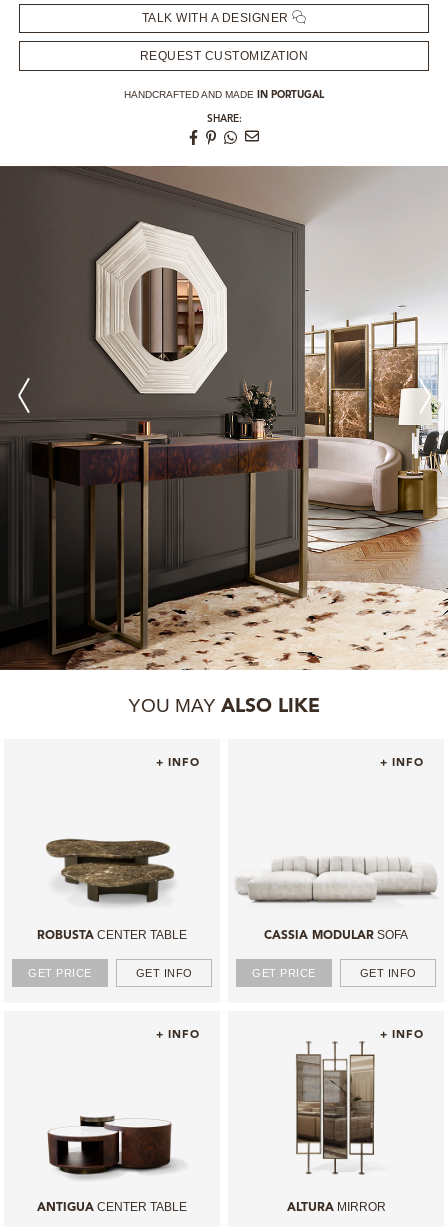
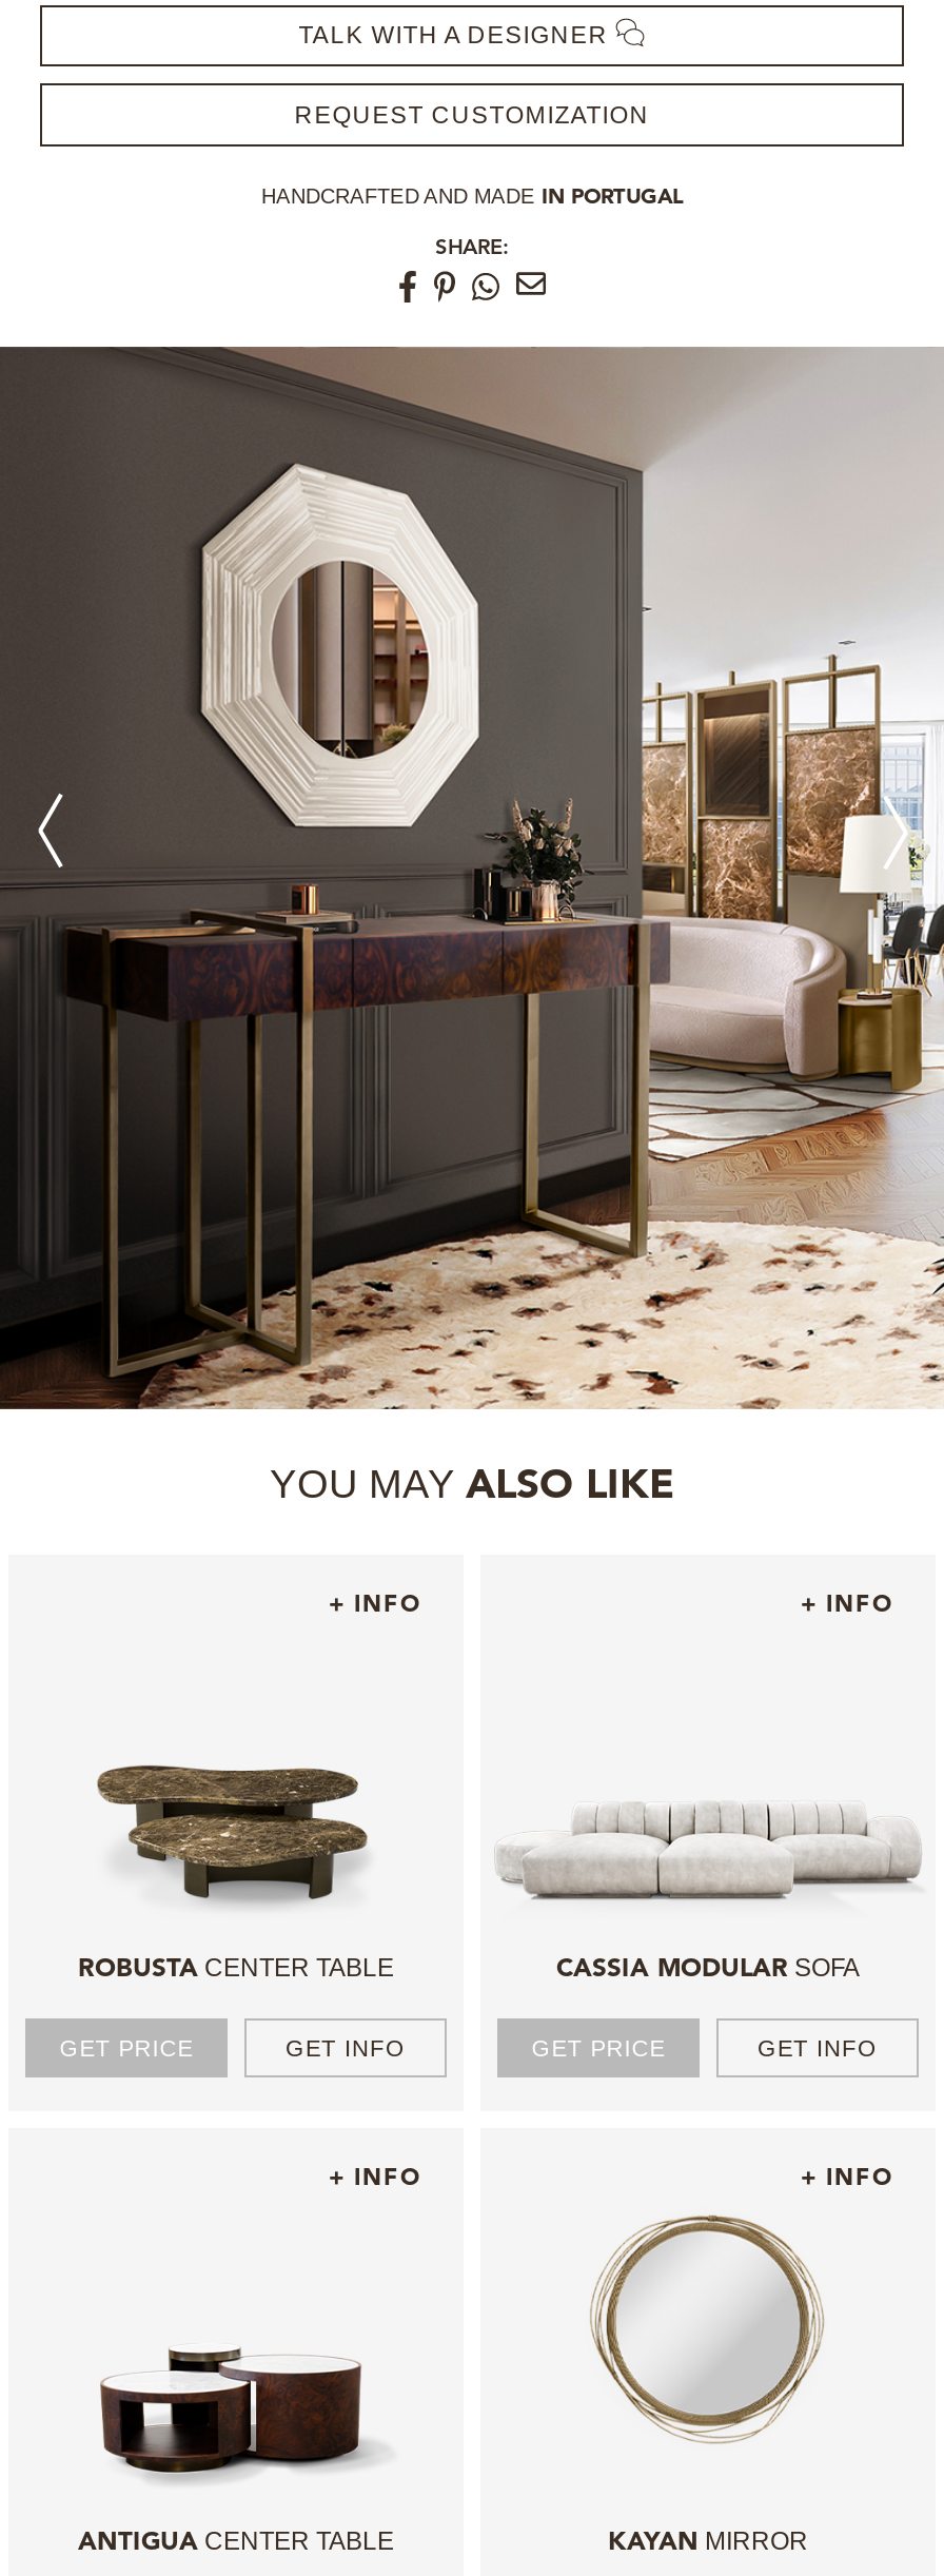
- [image]
- ALTURA MIRROR
+ [image]
+ KAYAN MIRROR
